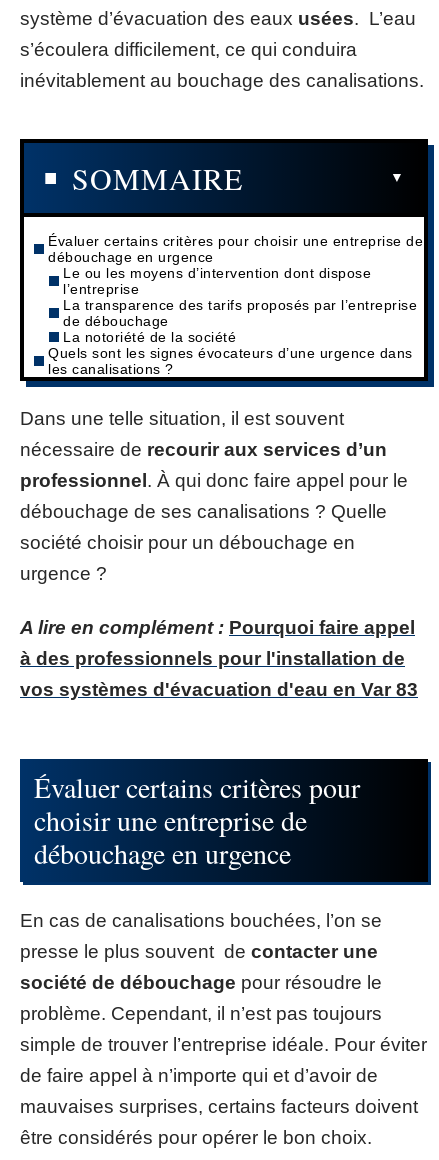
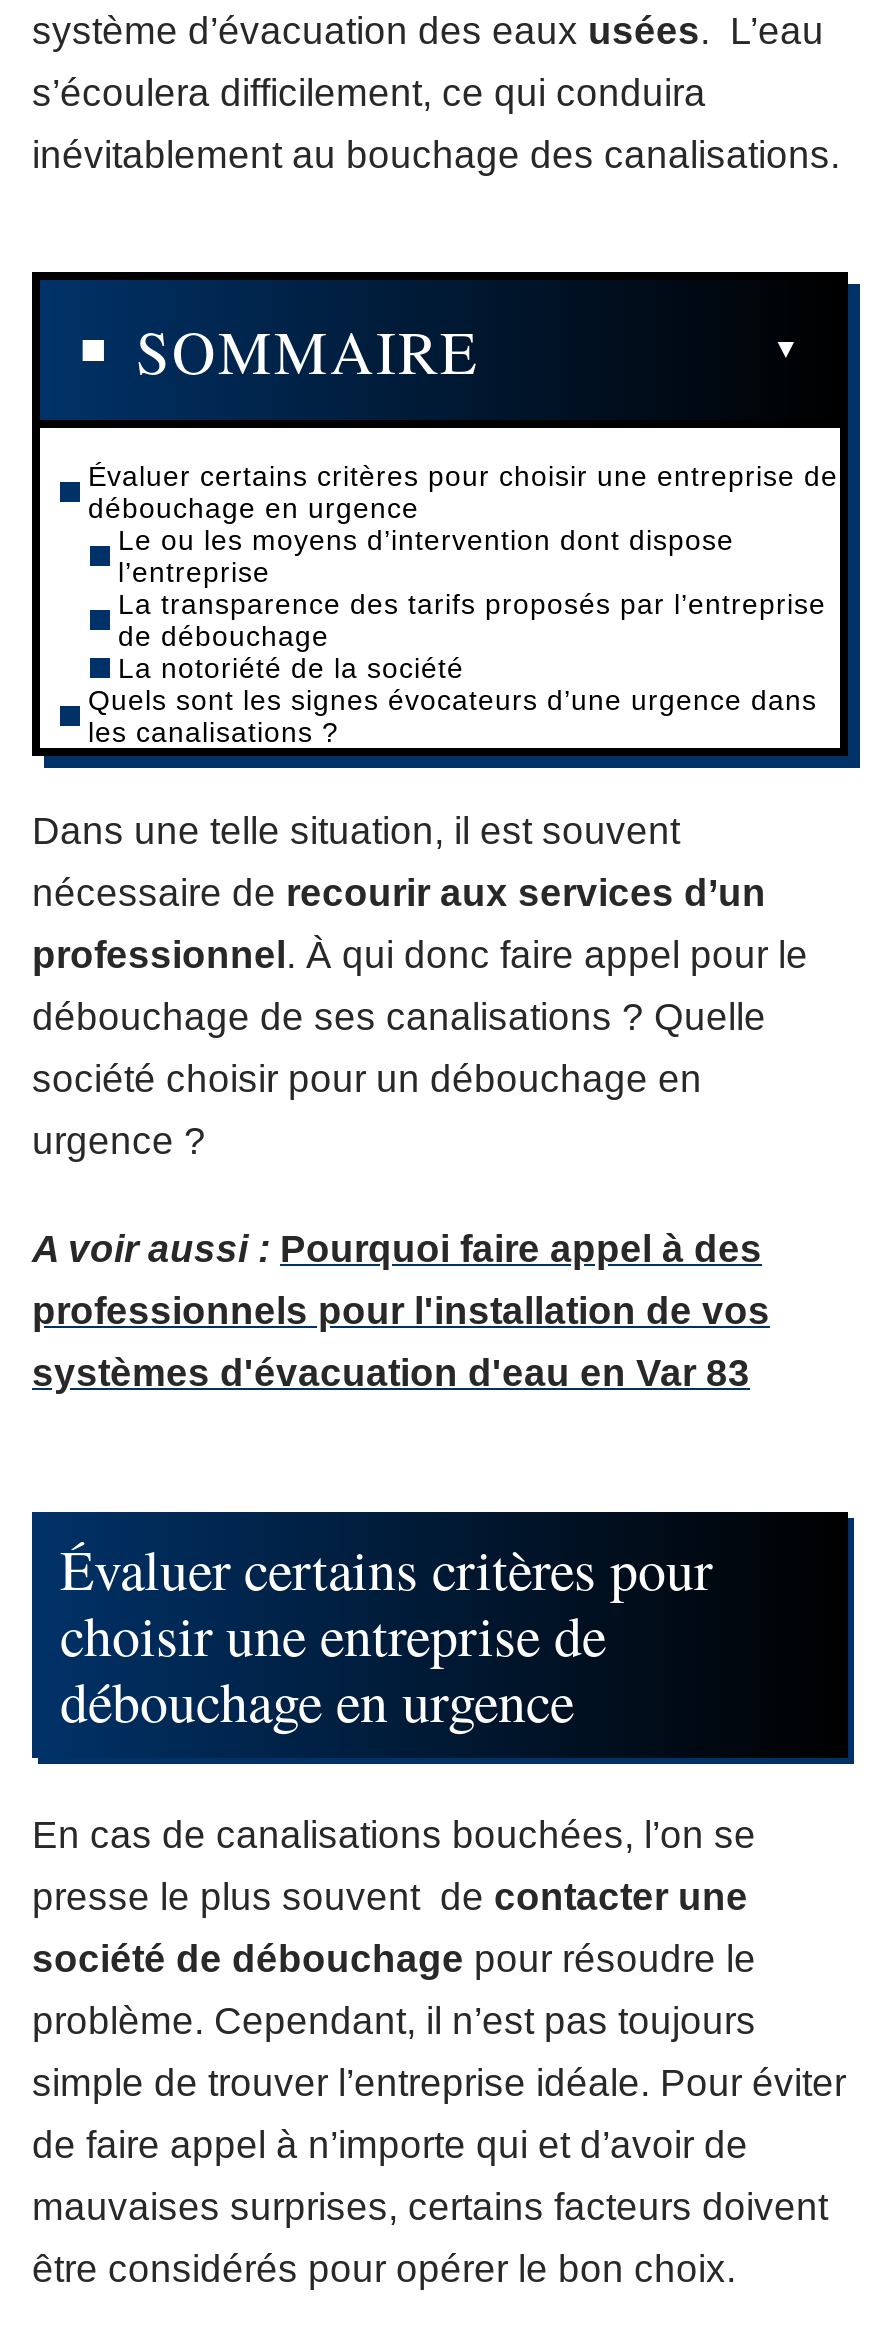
- A lire en complément : Pourquoi faire appel
+ A voir aussi : Pourquoi faire appel à des

- à des professionnels pour l'installation de
+ professionnels pour l'installation de vos

- vos systèmes d'évacuation d'eau en Var 83
+ systèmes d'évacuation d'eau en Var 83
